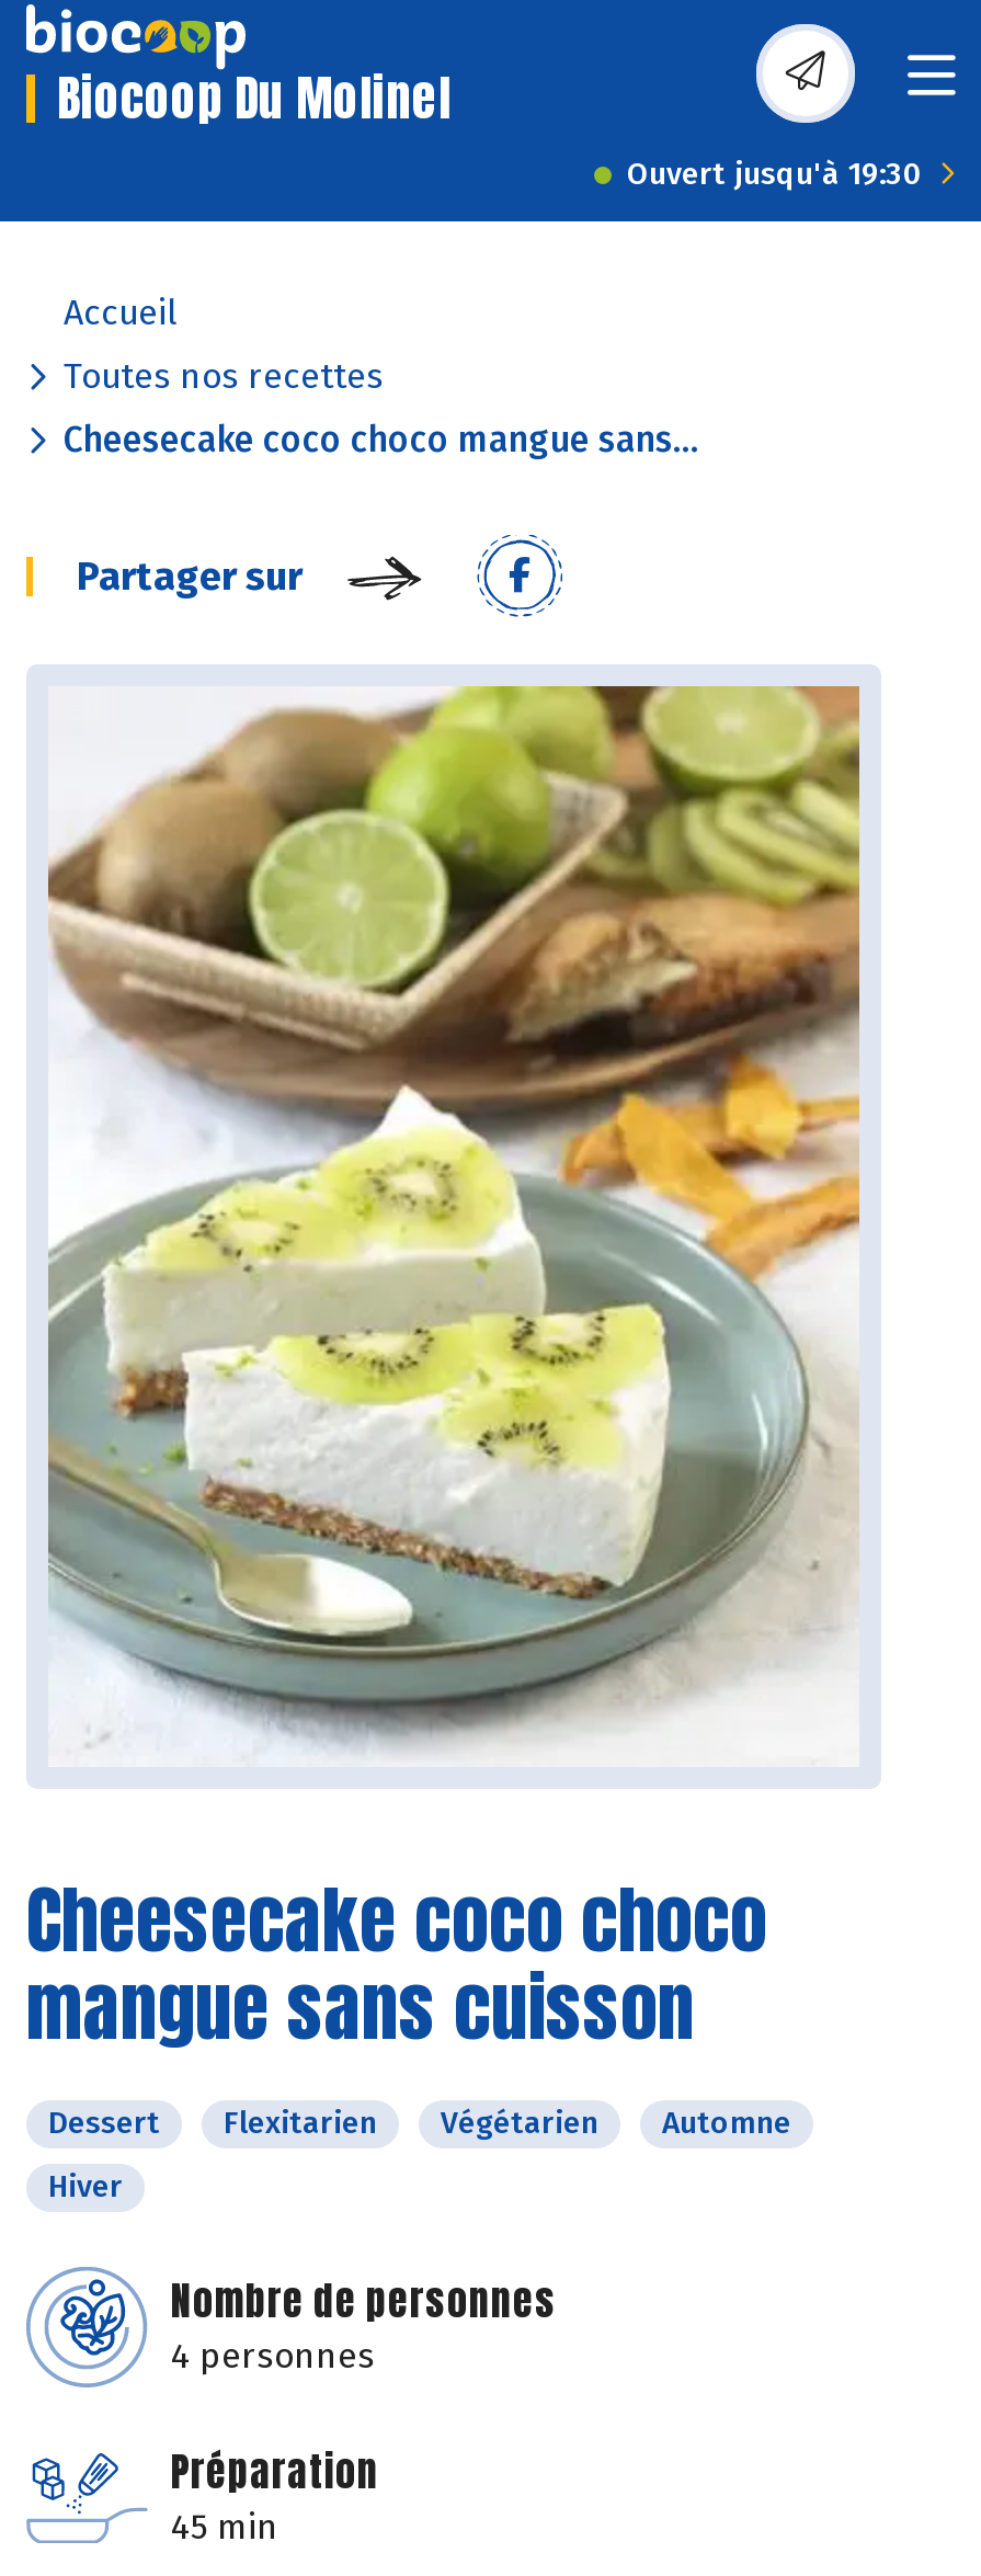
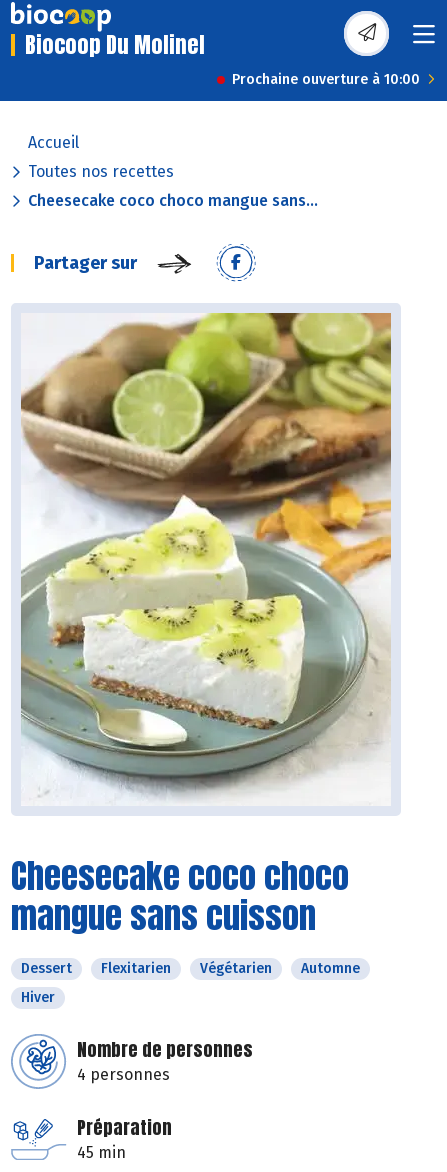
- Ouvert jusqu'à 19:30
+ Prochaine ouverture à 10:00
